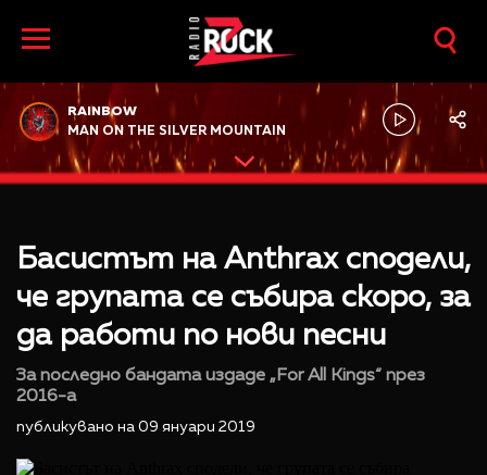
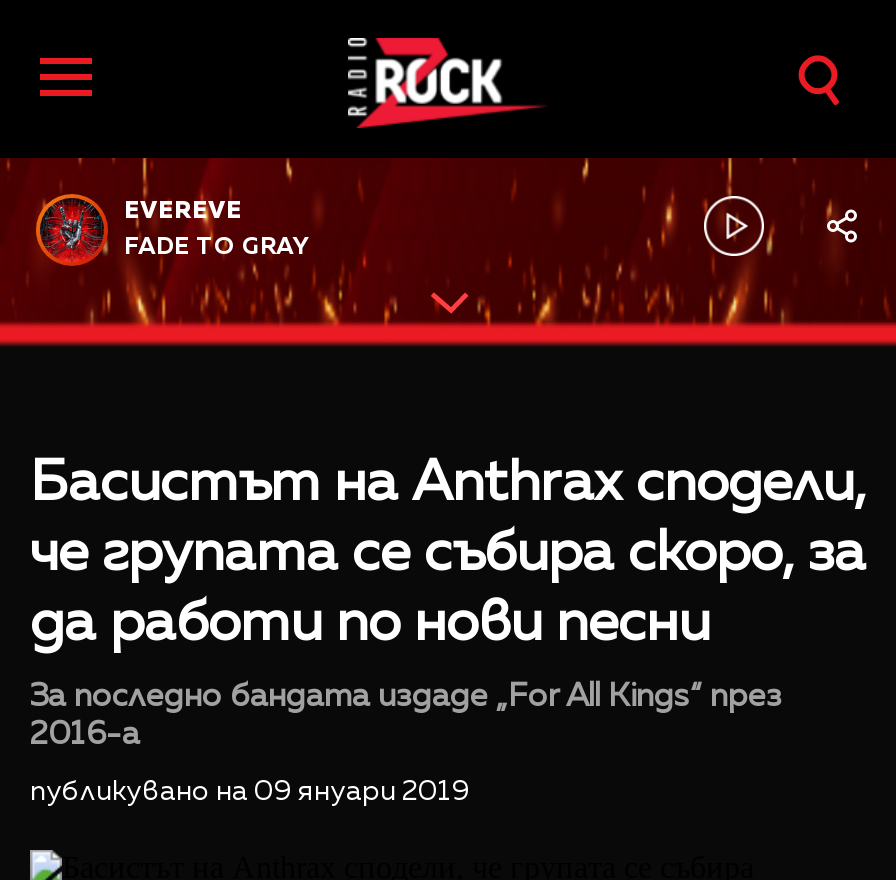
- RAINBOW
+ EVEREVE

- MAN ON THE SILVER MOUNTAIN
+ FADE TO GRAY
